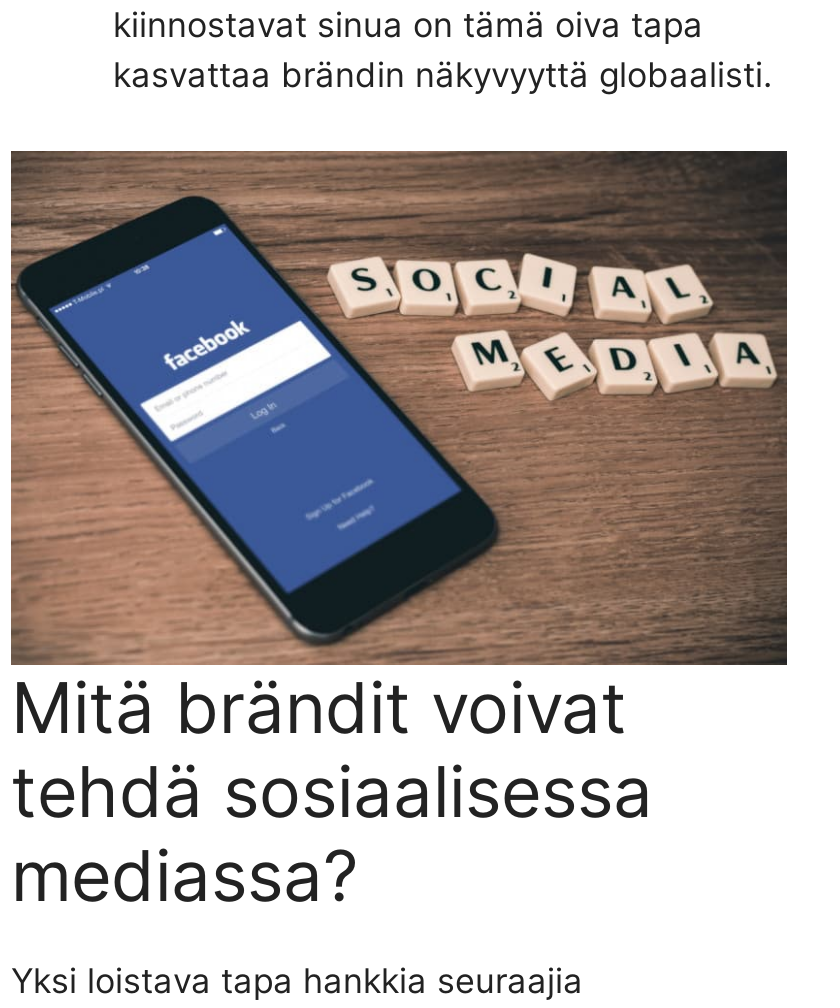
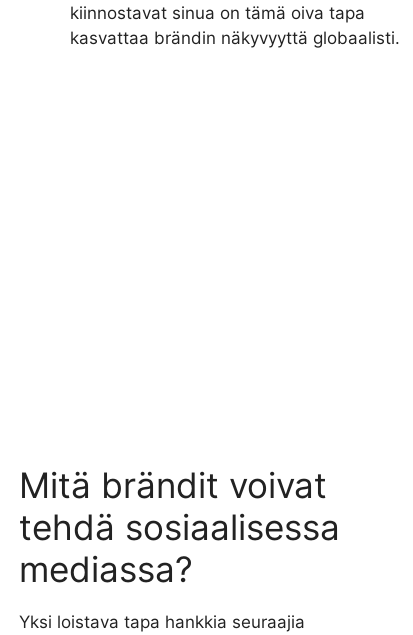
- [image]
